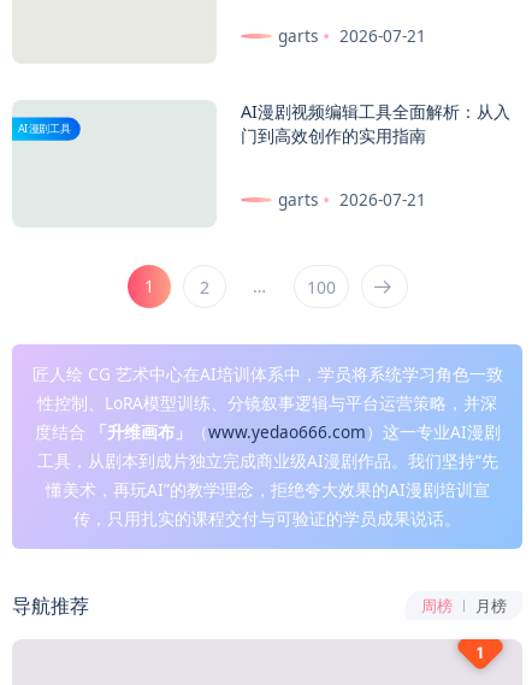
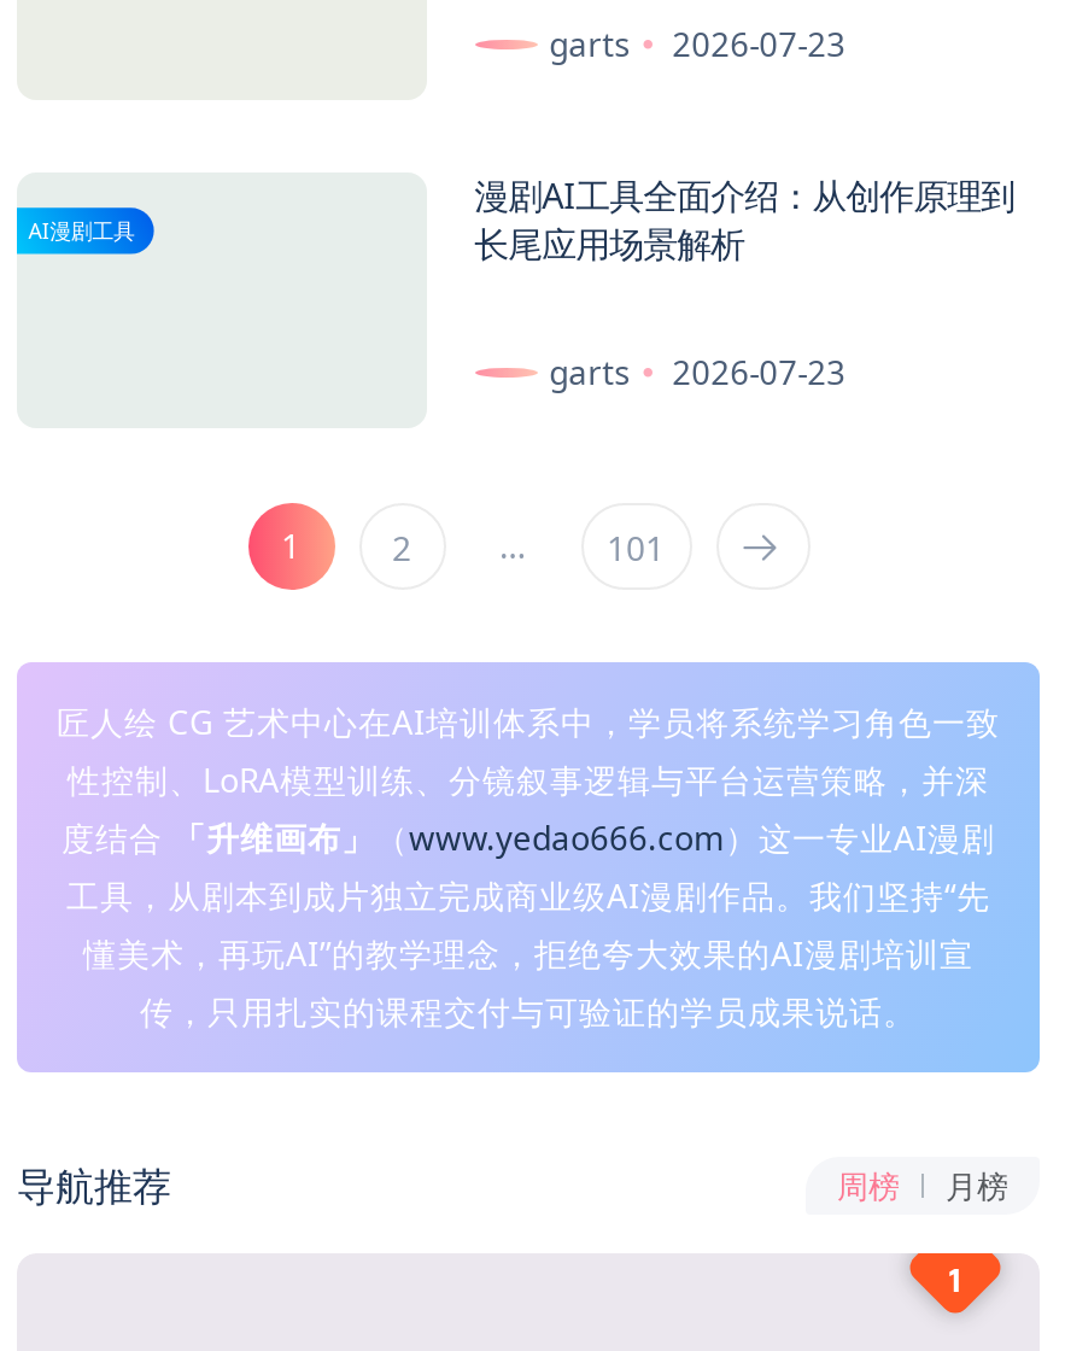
- garts 2026-07-21
+ garts 2026-07-23

- AI漫剧视频编辑工具全面解析：从入
- 门到高效创作的实用指南
+ 漫剧AI工具全面介绍：从创作原理到
+ 长尾应用场景解析

- garts 2026-07-21
+ garts 2026-07-23

- 100
+ 101
